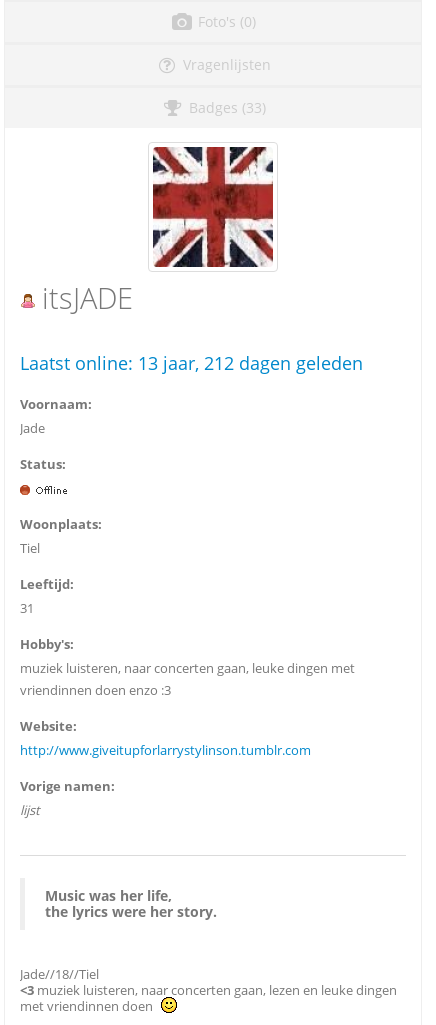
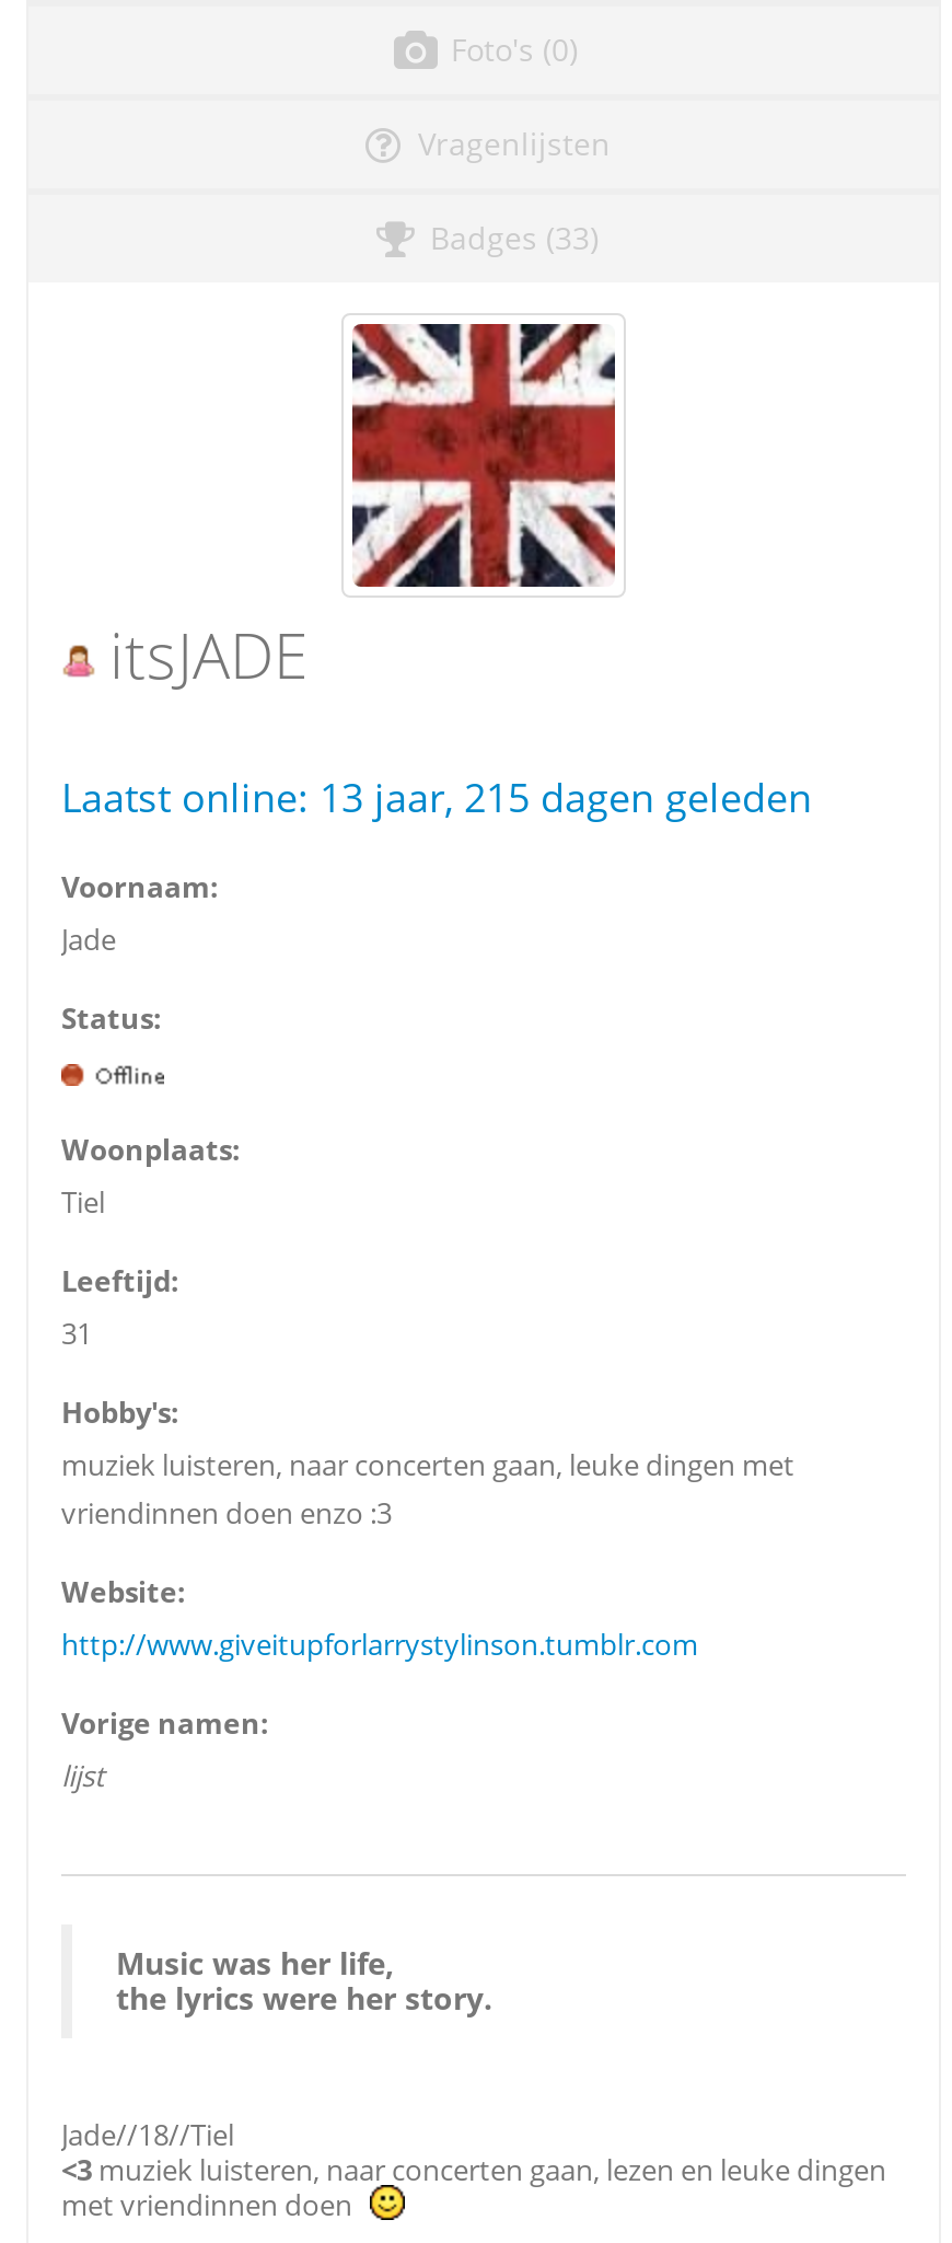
- Laatst online: 13 jaar, 212 dagen geleden
+ Laatst online: 13 jaar, 215 dagen geleden
